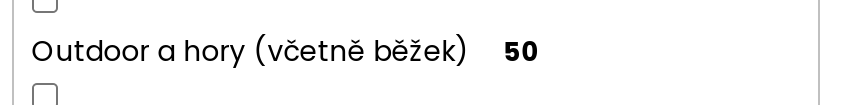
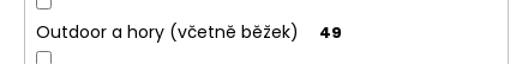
- Outdoor a hory (včetně běžek) 50
+ Outdoor a hory (včetně běžek) 49
